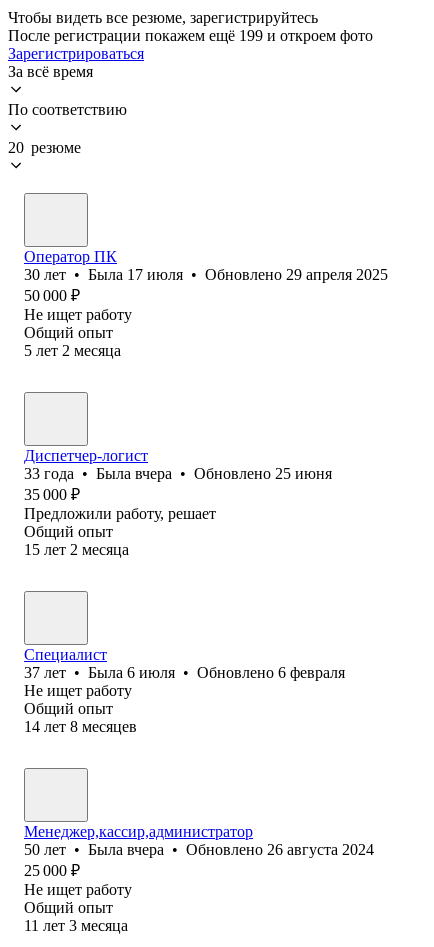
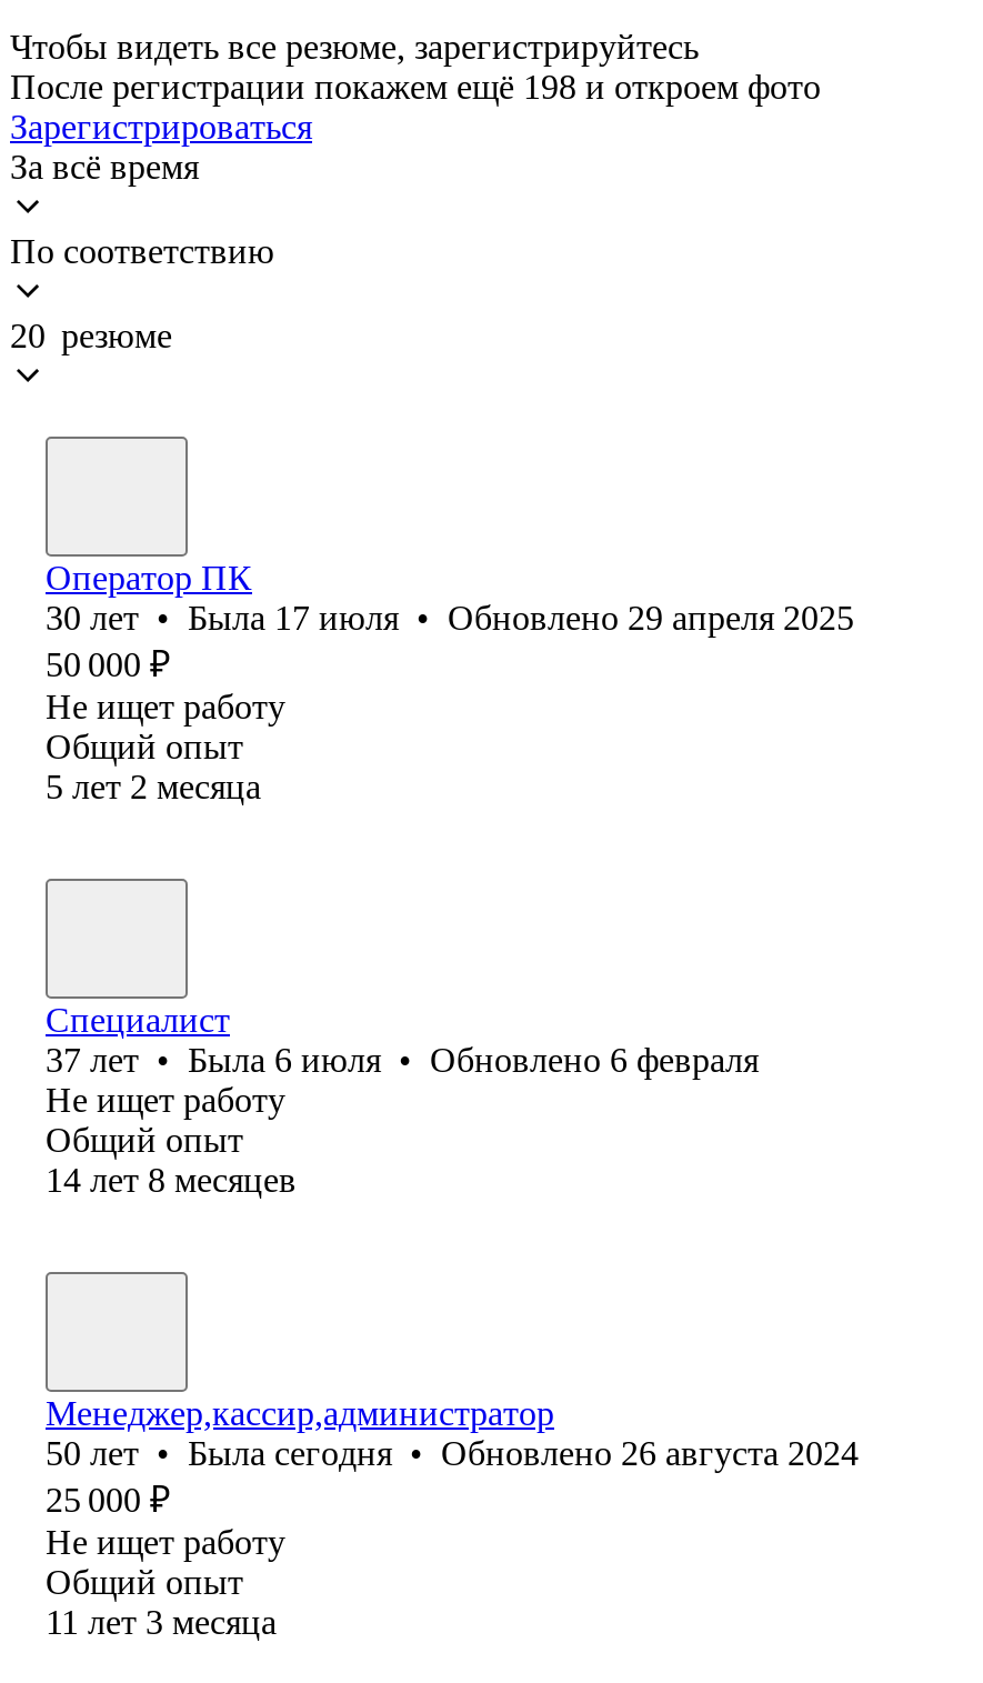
- После регистрации покажем ещё 199 и откроем фото
+ После регистрации покажем ещё 198 и откроем фото

- Диспетчер-логист
- 33 года • Была вчера • Обновлено 25 июня
- 35 000 ₽
- Предложили работу, решает
- Общий опыт
- 15 лет 2 месяца

- 50 лет • Была вчера • Обновлено 26 августа 2024
+ 50 лет • Была сегодня • Обновлено 26 августа 2024
